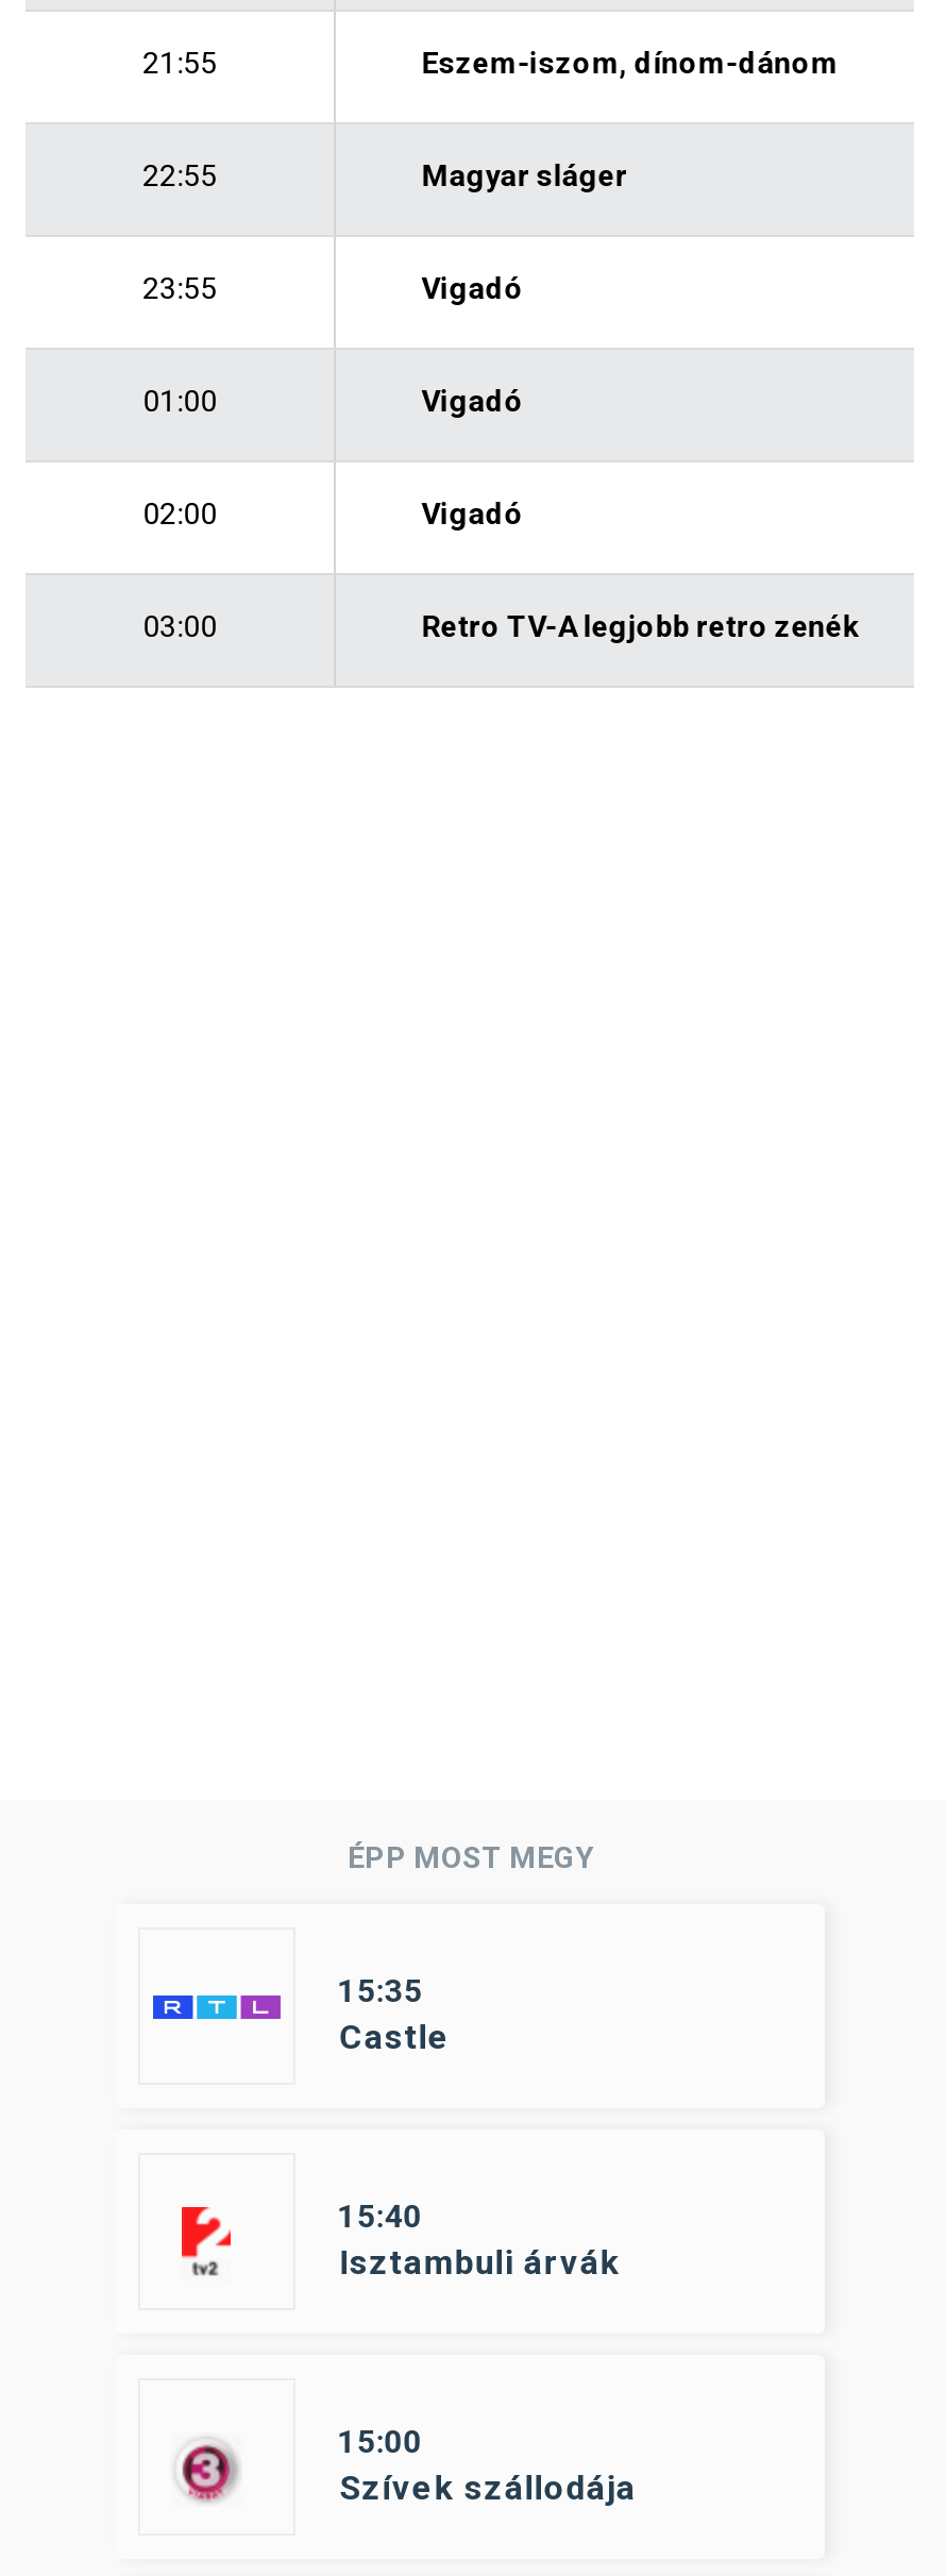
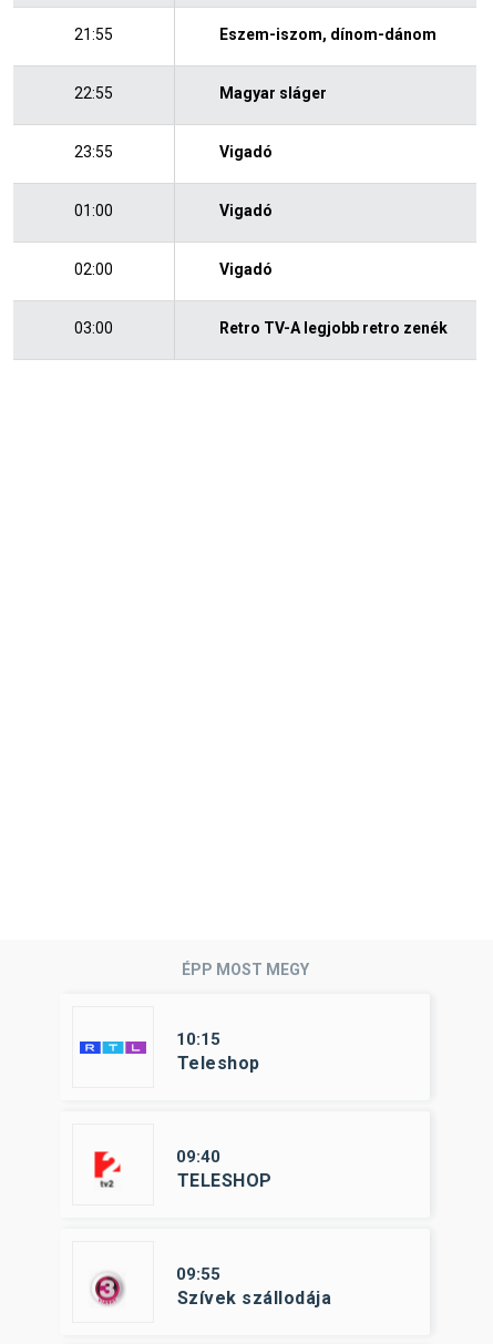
- 15:35
- Castle
+ 10:15
+ Teleshop

- 15:40
- Isztambuli árvák
+ 09:40
+ TELESHOP

- 15:00
+ 09:55
